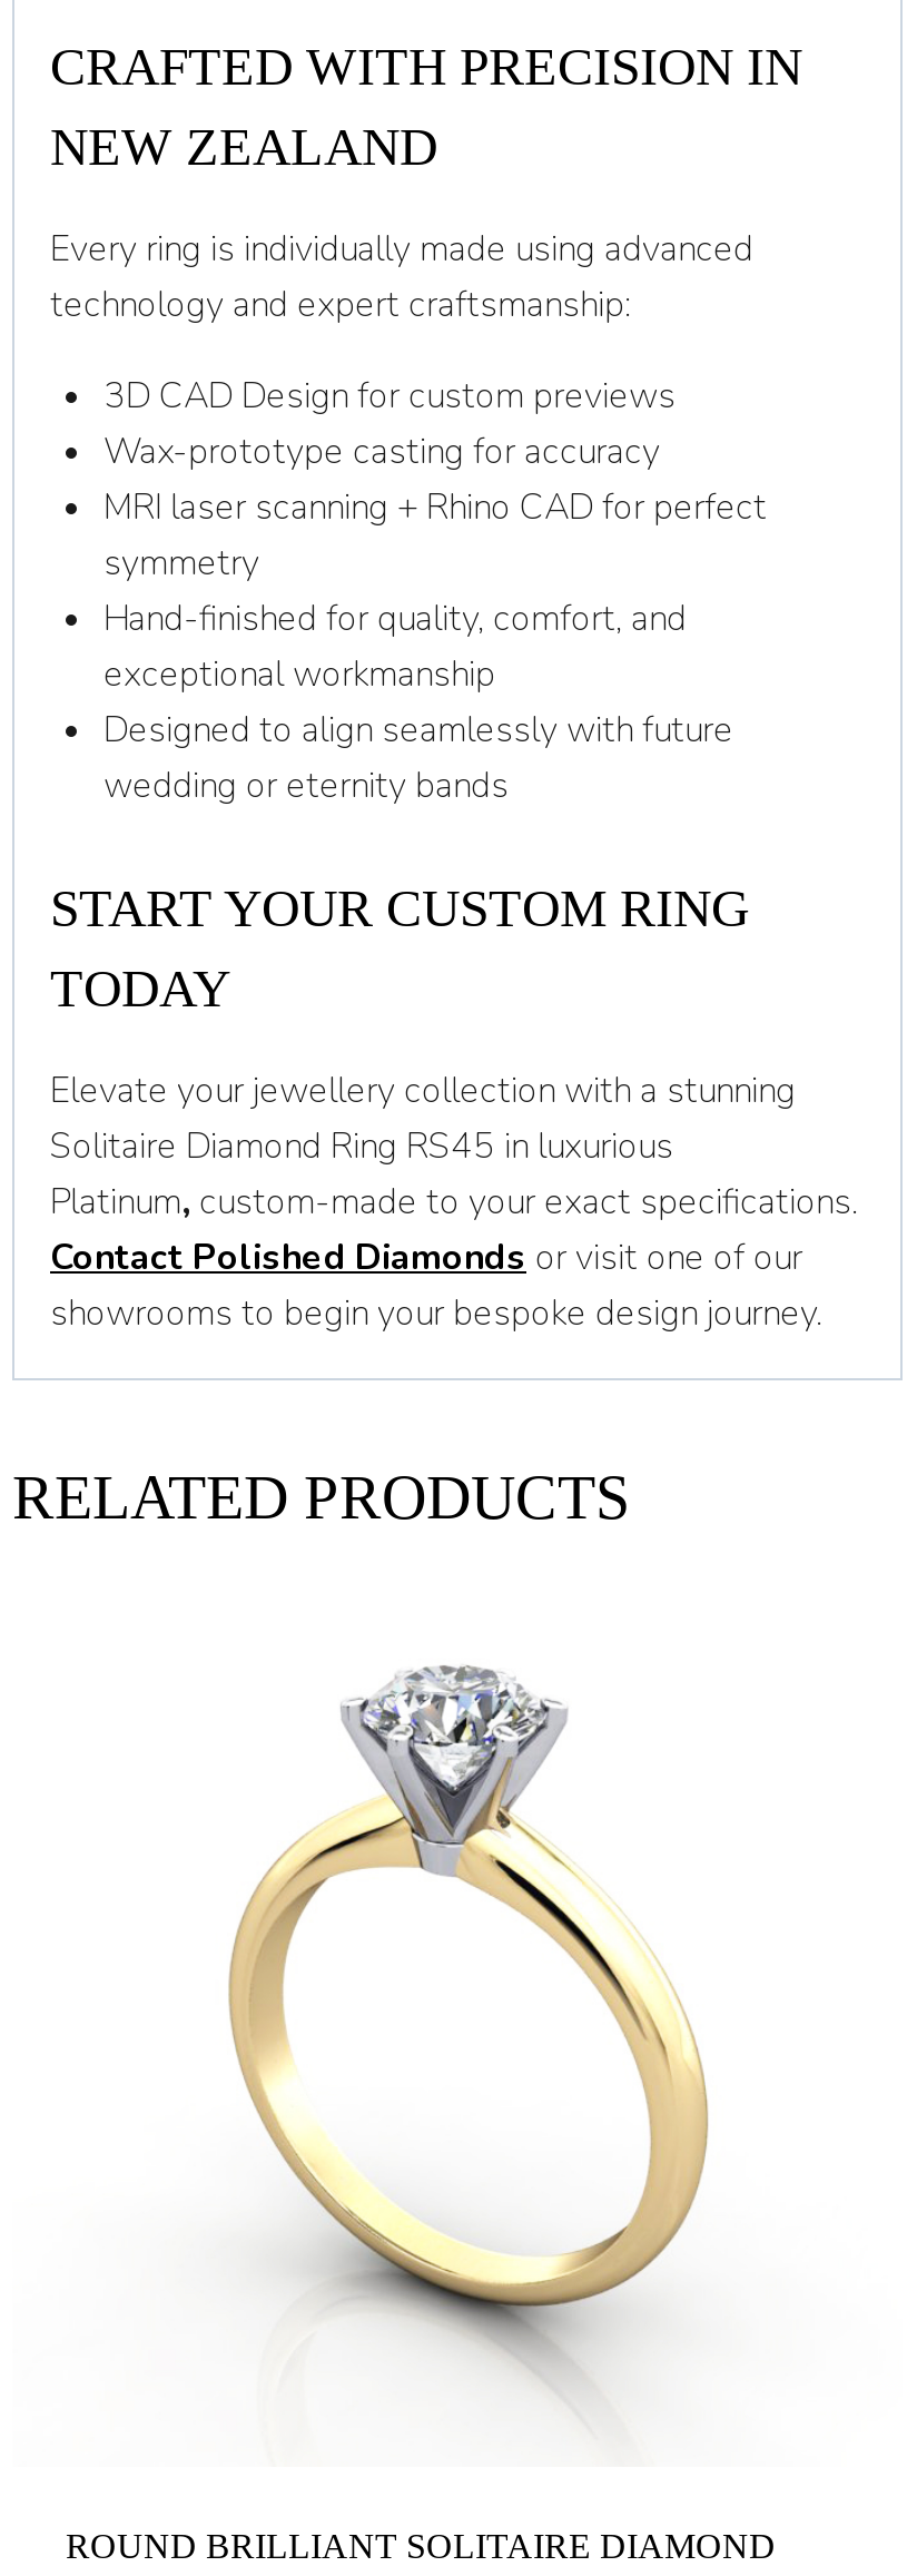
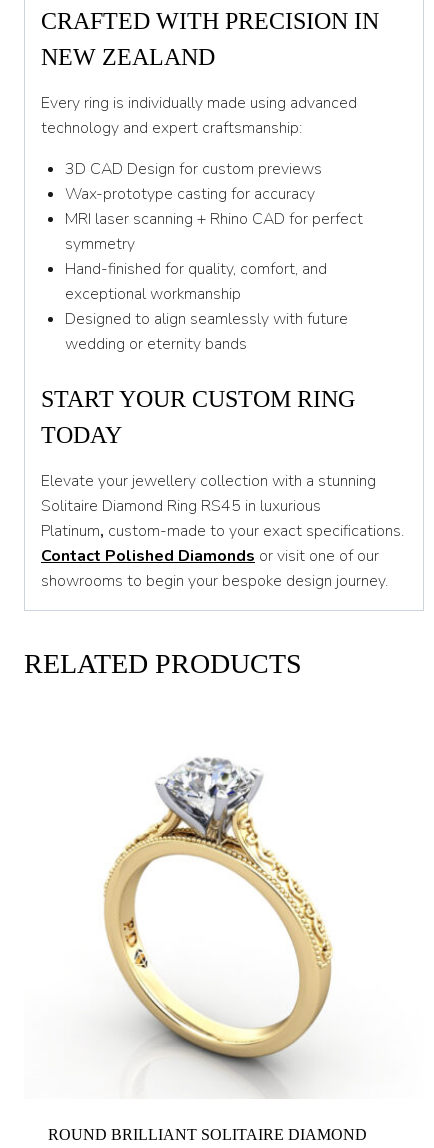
- [image]
+ [image]
